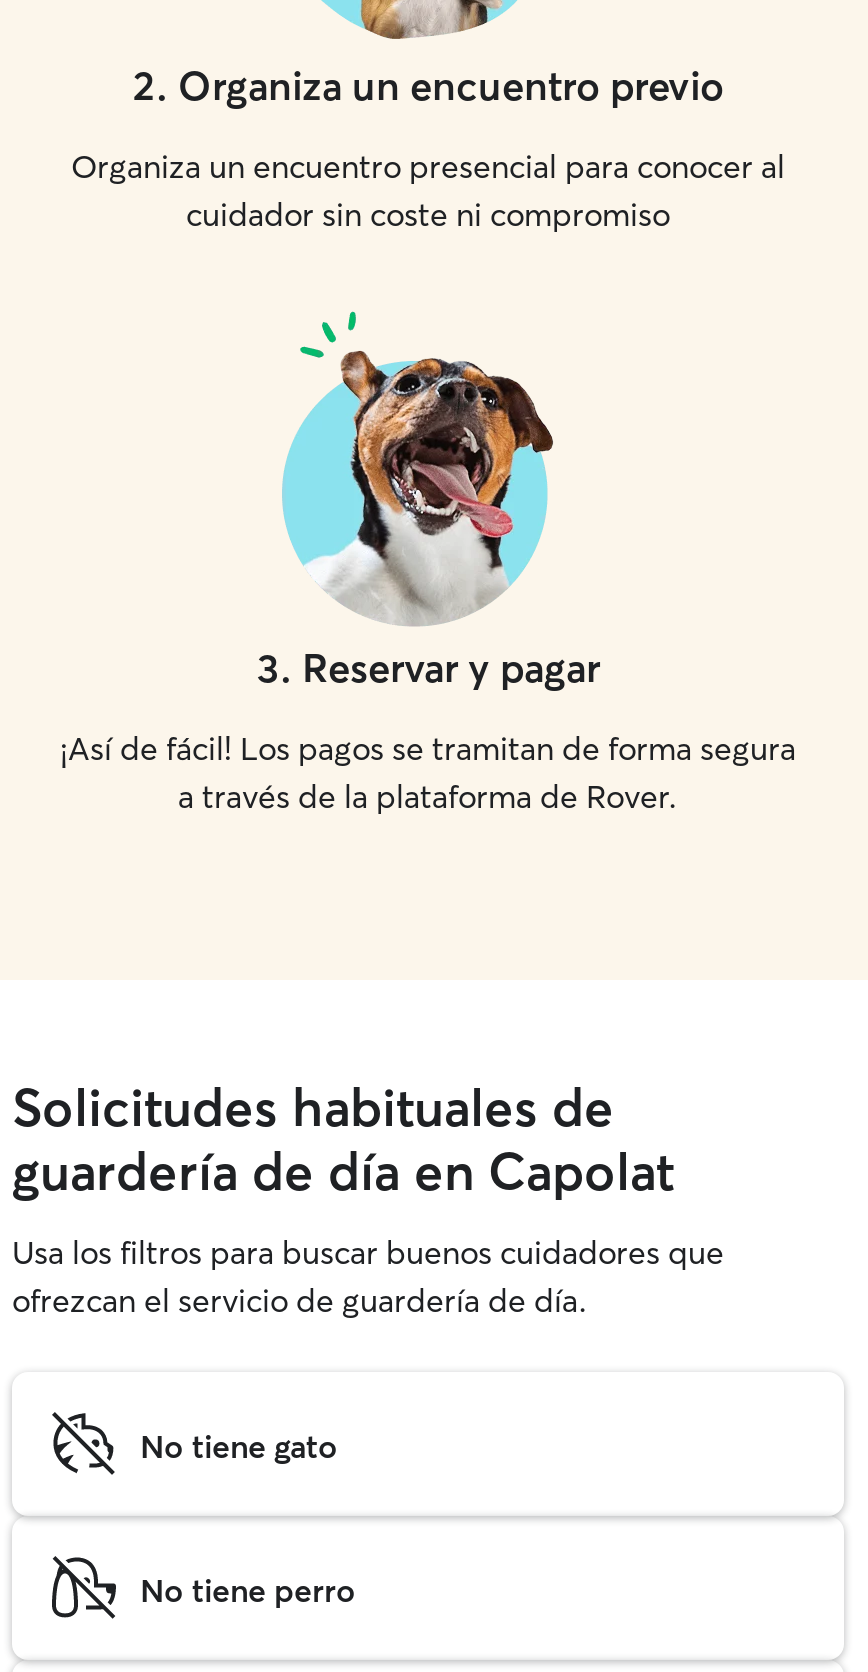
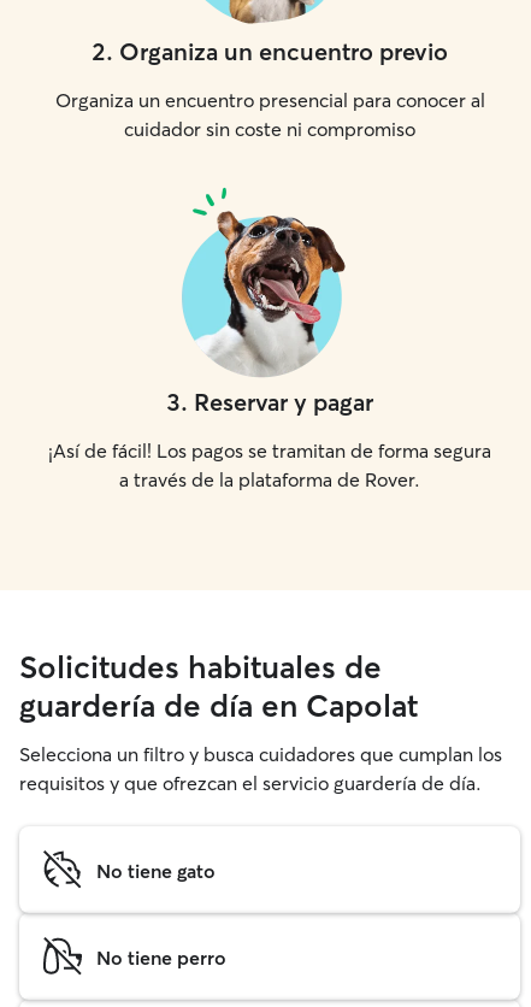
- Usa los filtros para buscar buenos cuidadores que
- ofrezcan el servicio de guardería de día.
+ Selecciona un filtro y busca cuidadores que cumplan los
+ requisitos y que ofrezcan el servicio guardería de día.
